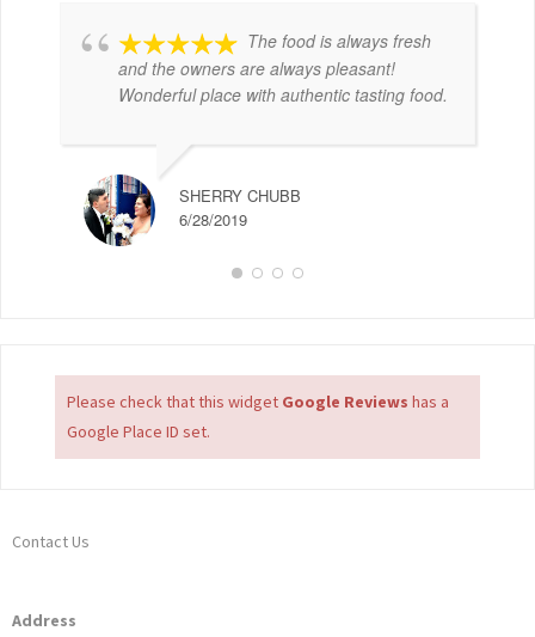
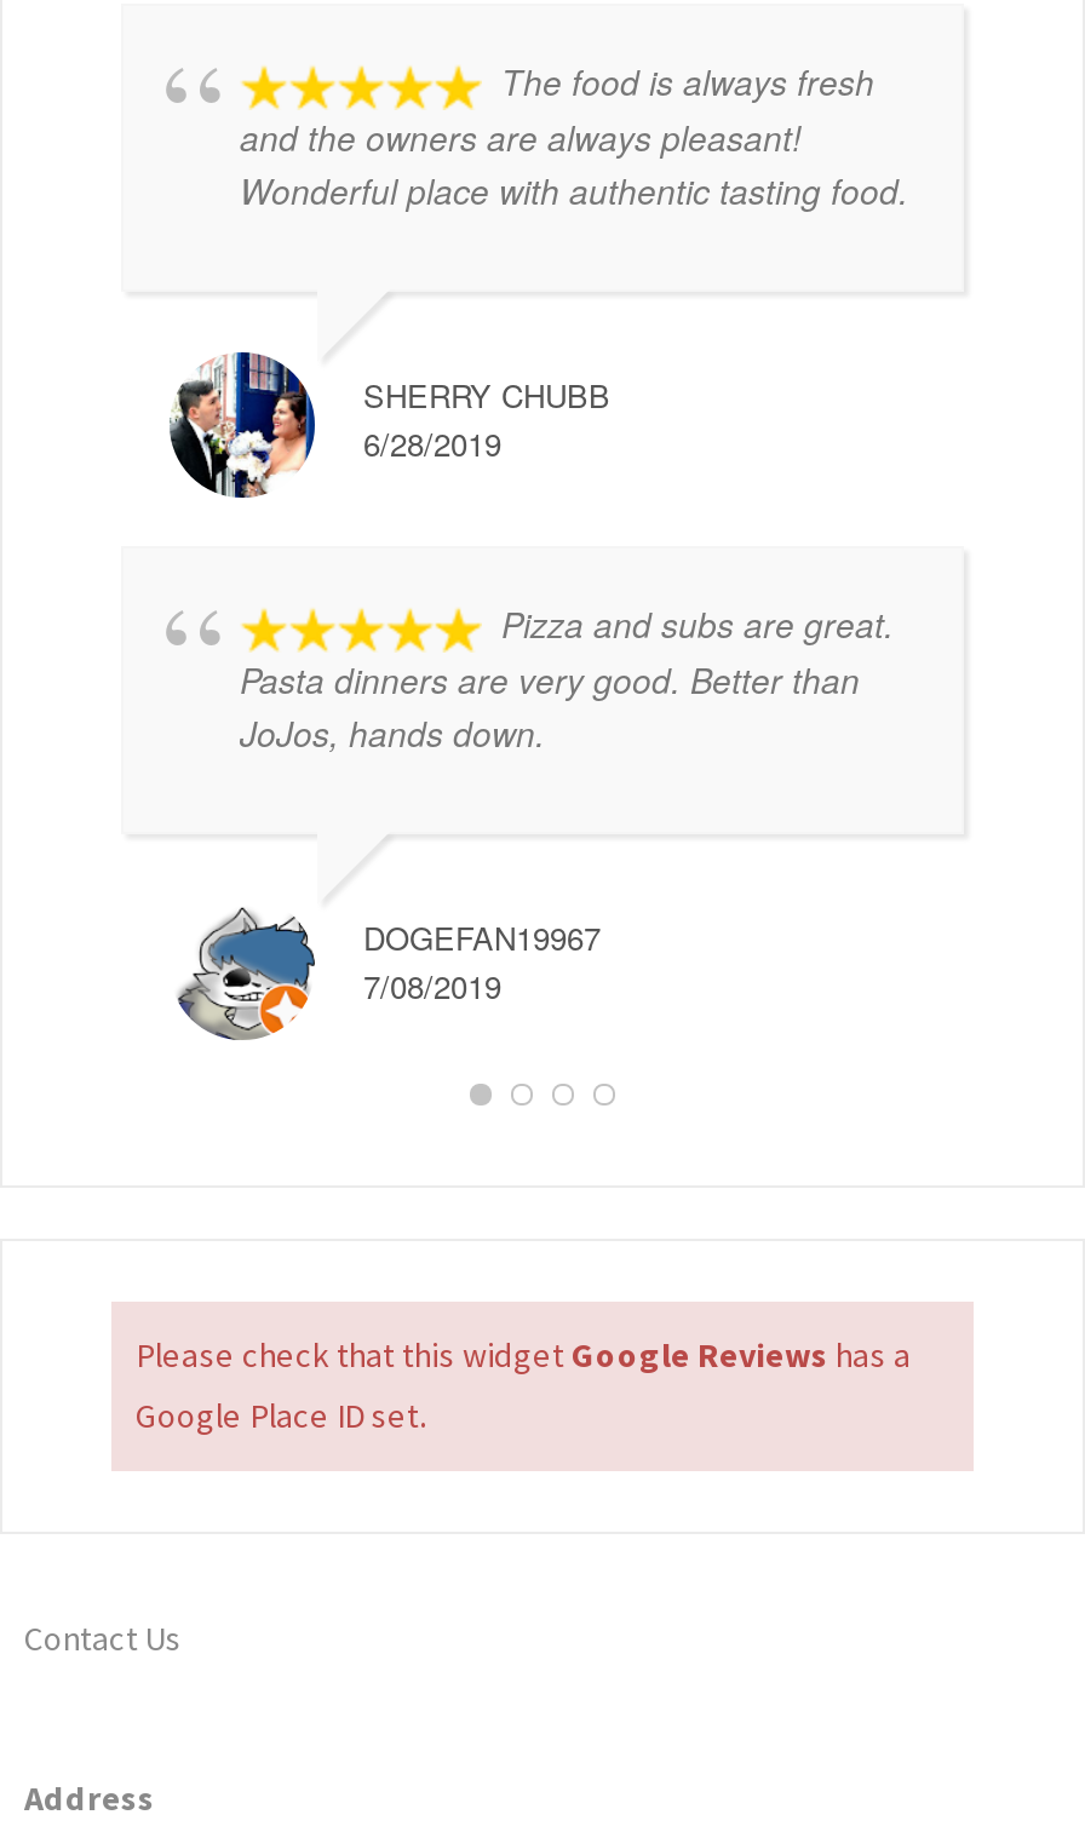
+ [image]
+ DOGEFAN19967
+ 7/08/2019

+ Pizza and subs are great.
+ Pasta dinners are very good. Better than
+ JoJos, hands down.
